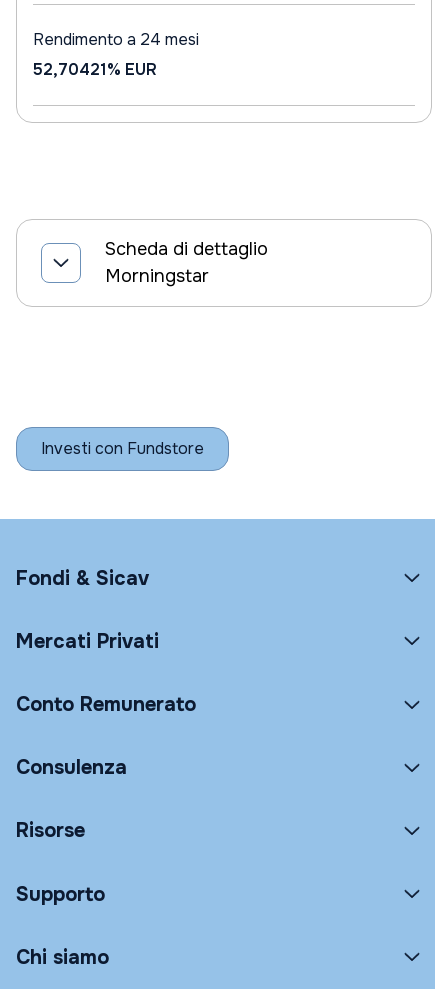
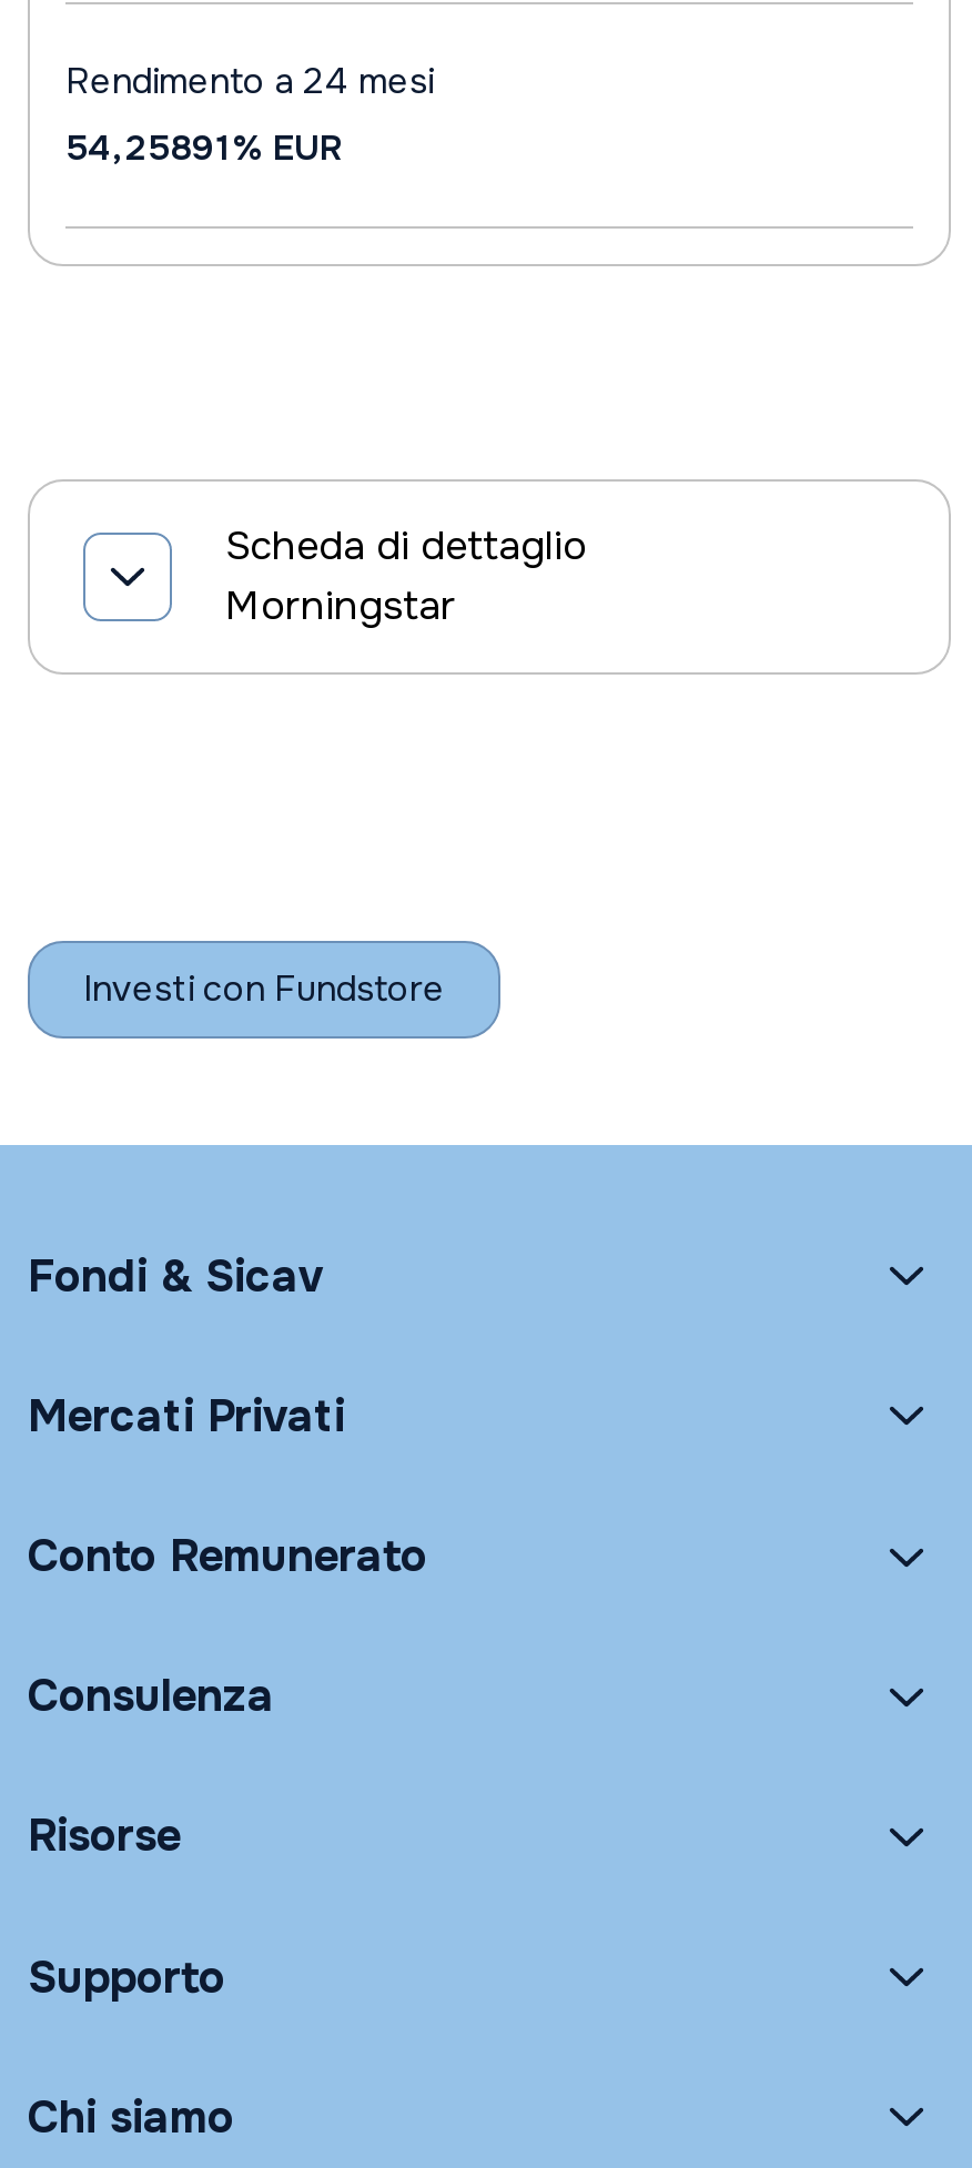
- 52,70421% EUR
+ 54,25891% EUR
